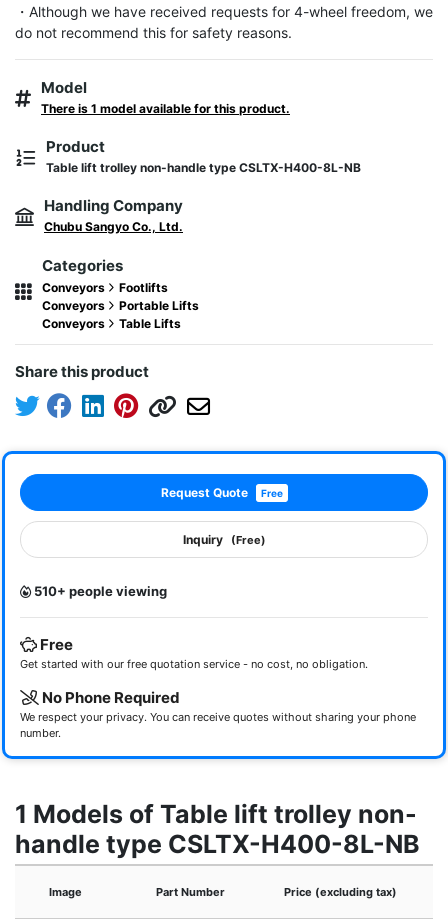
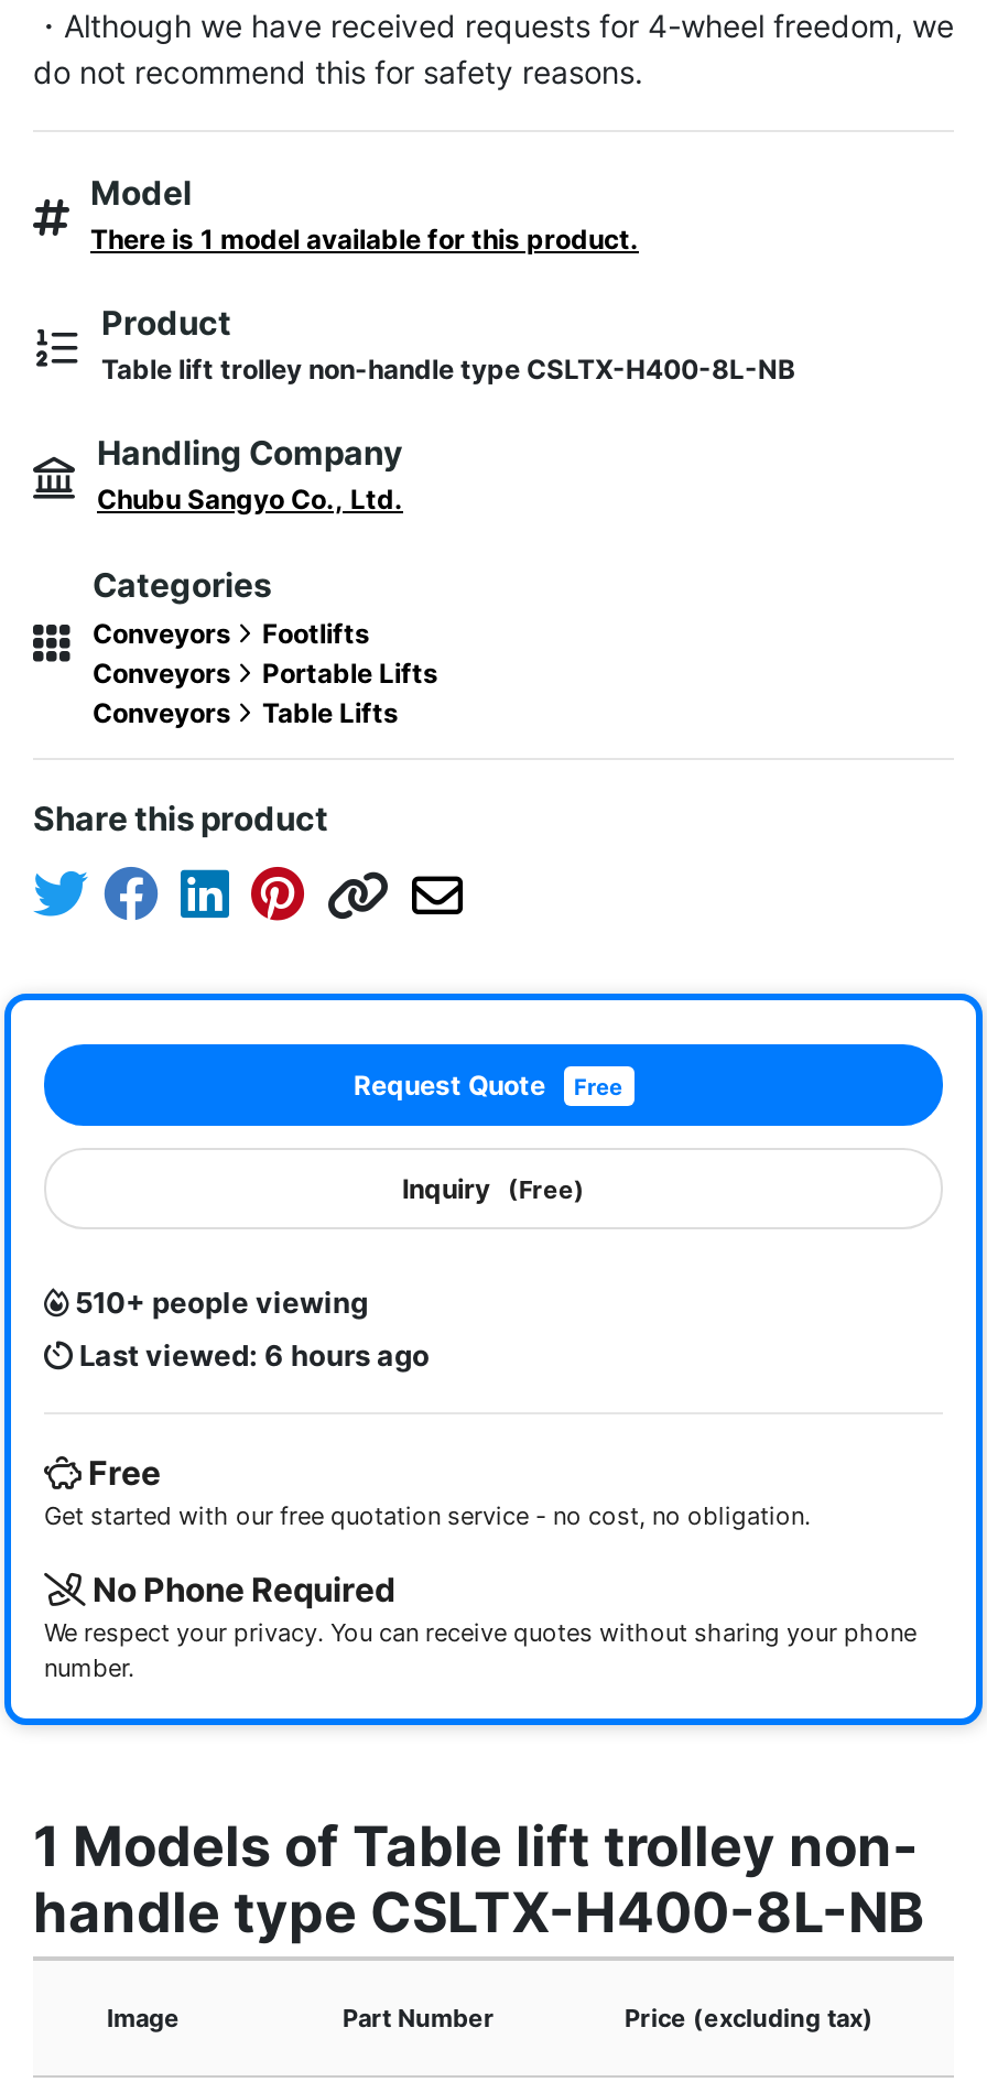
+ Last viewed: 6 hours ago
